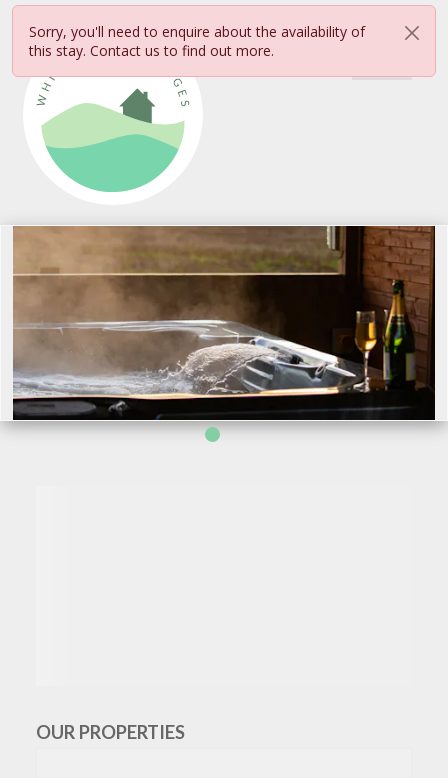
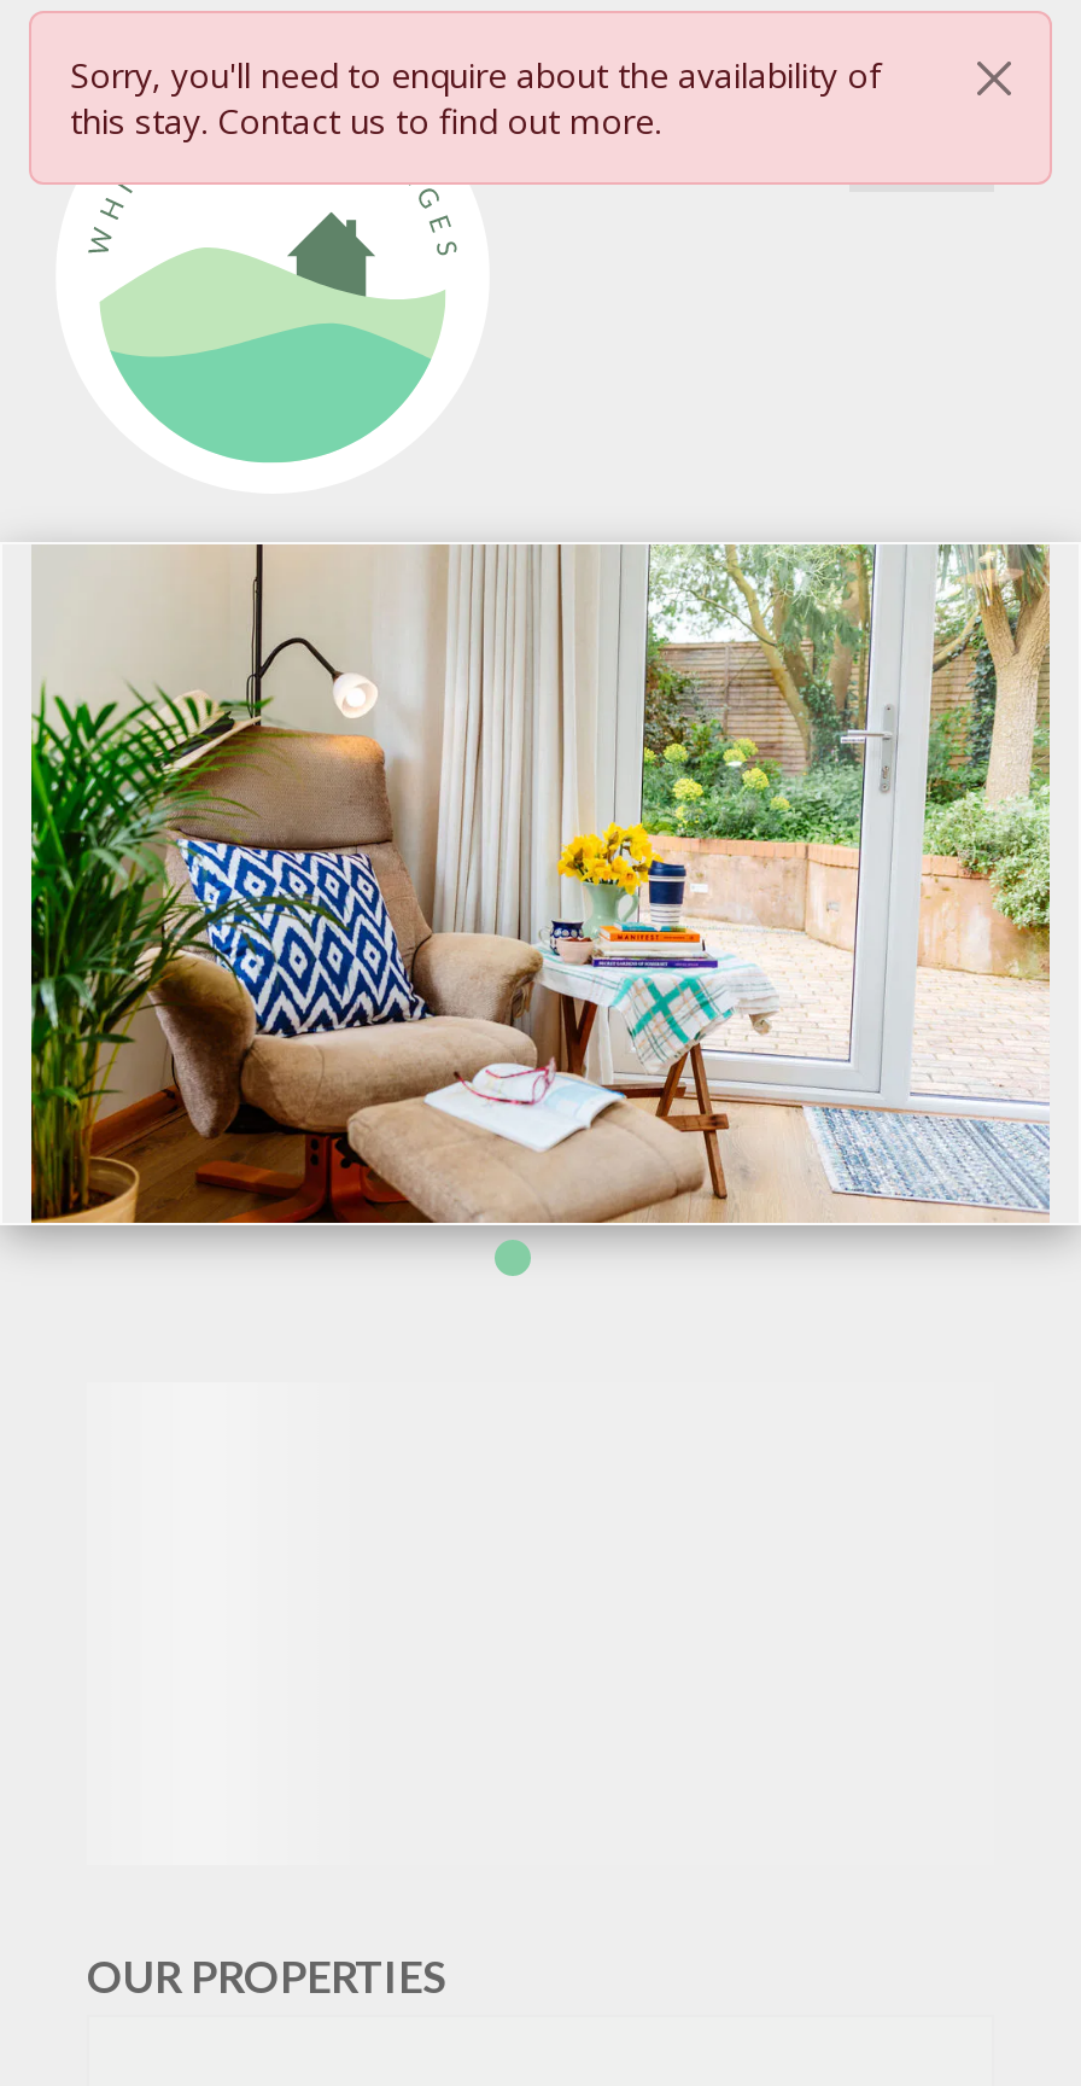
- [image]
+ [image]
